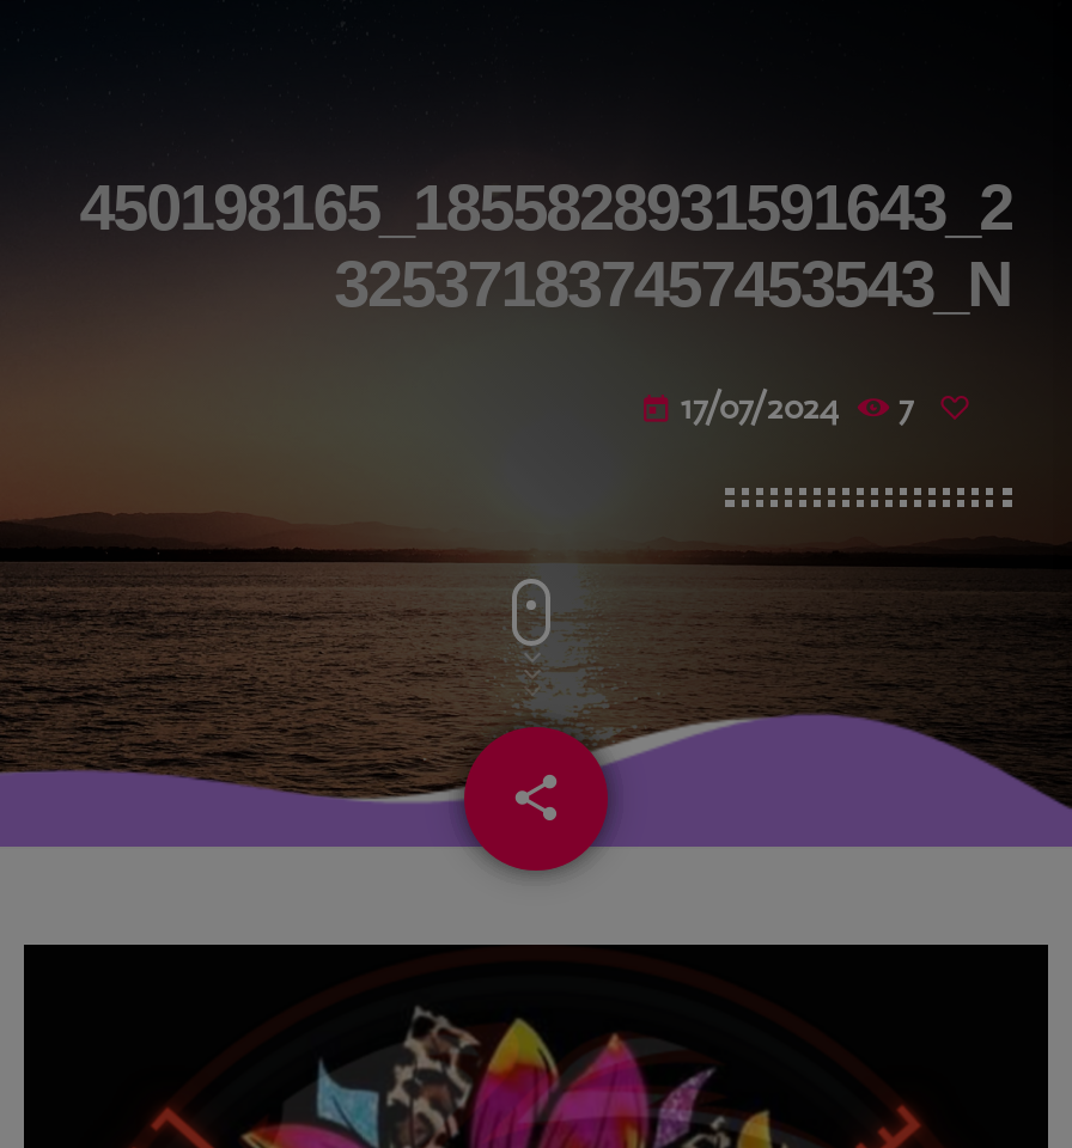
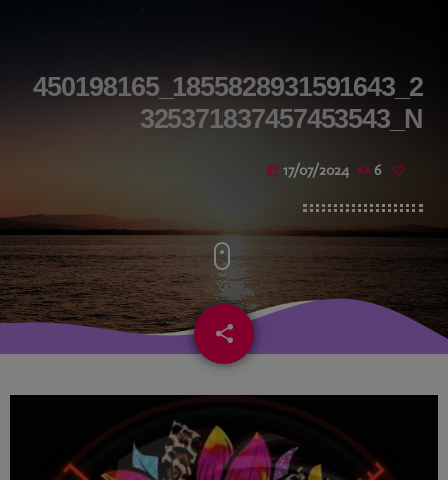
- 7
+ 6
